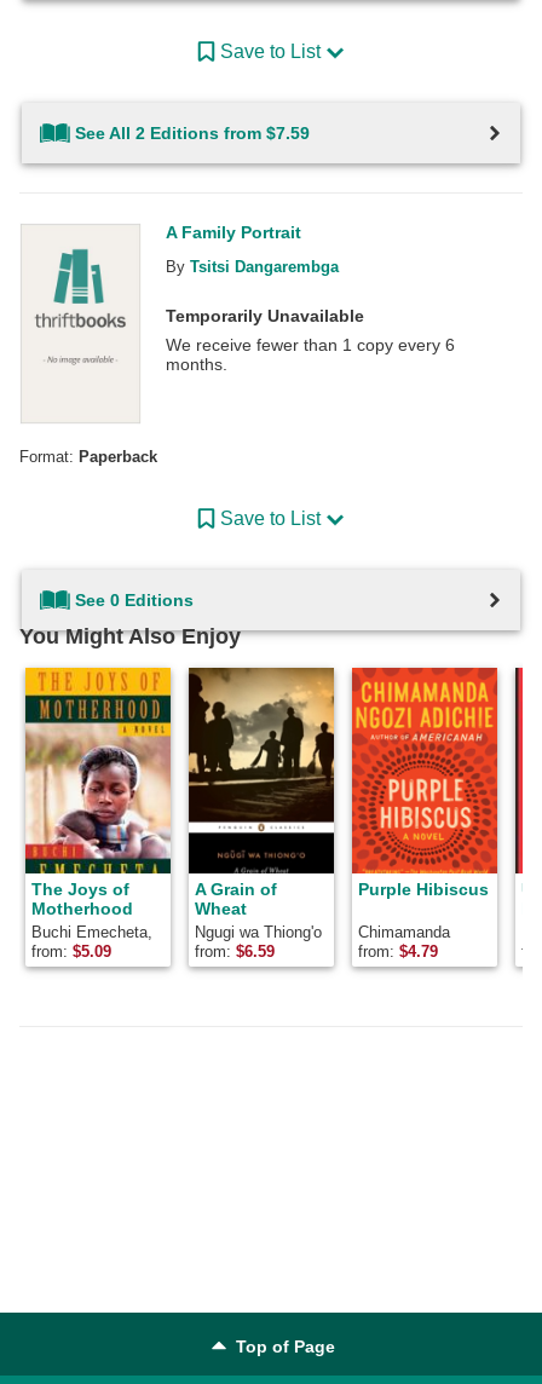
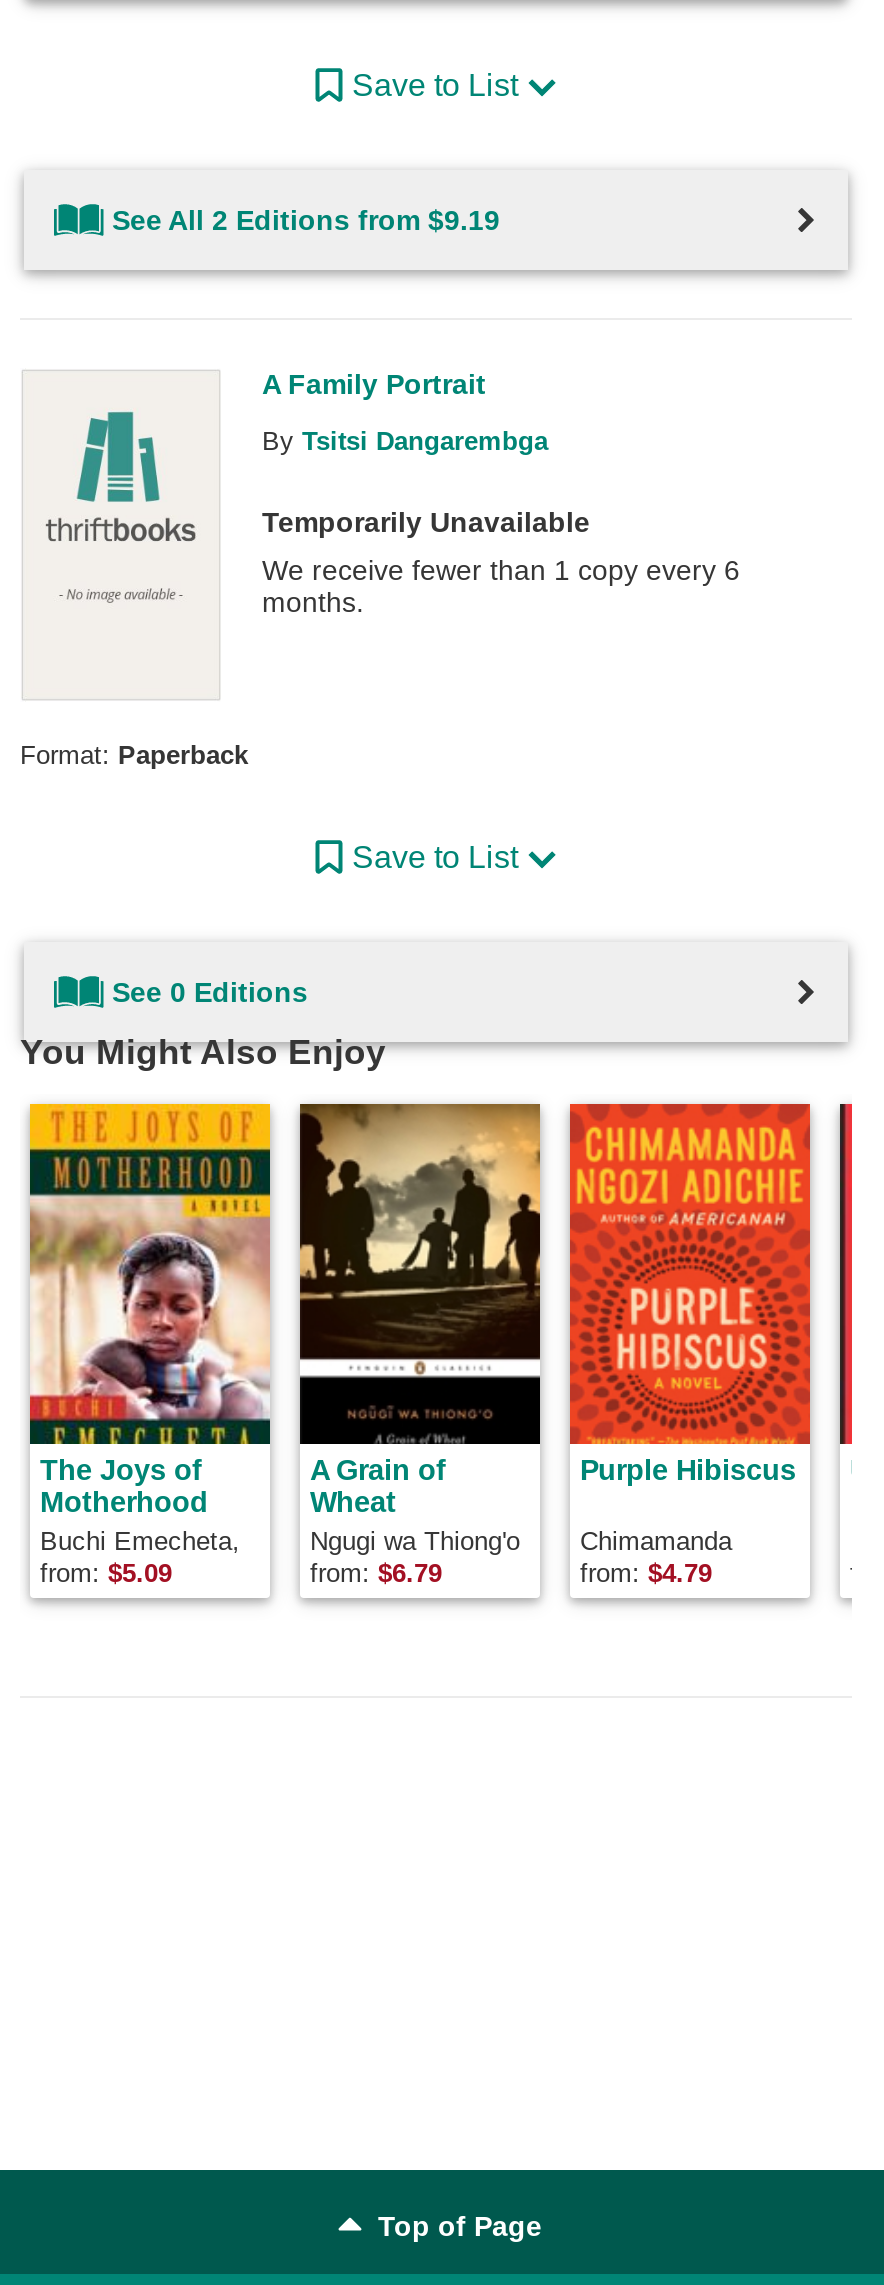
- See All 2 Editions from $7.59
+ See All 2 Editions from $9.19

- from: $6.59
+ from: $6.79
